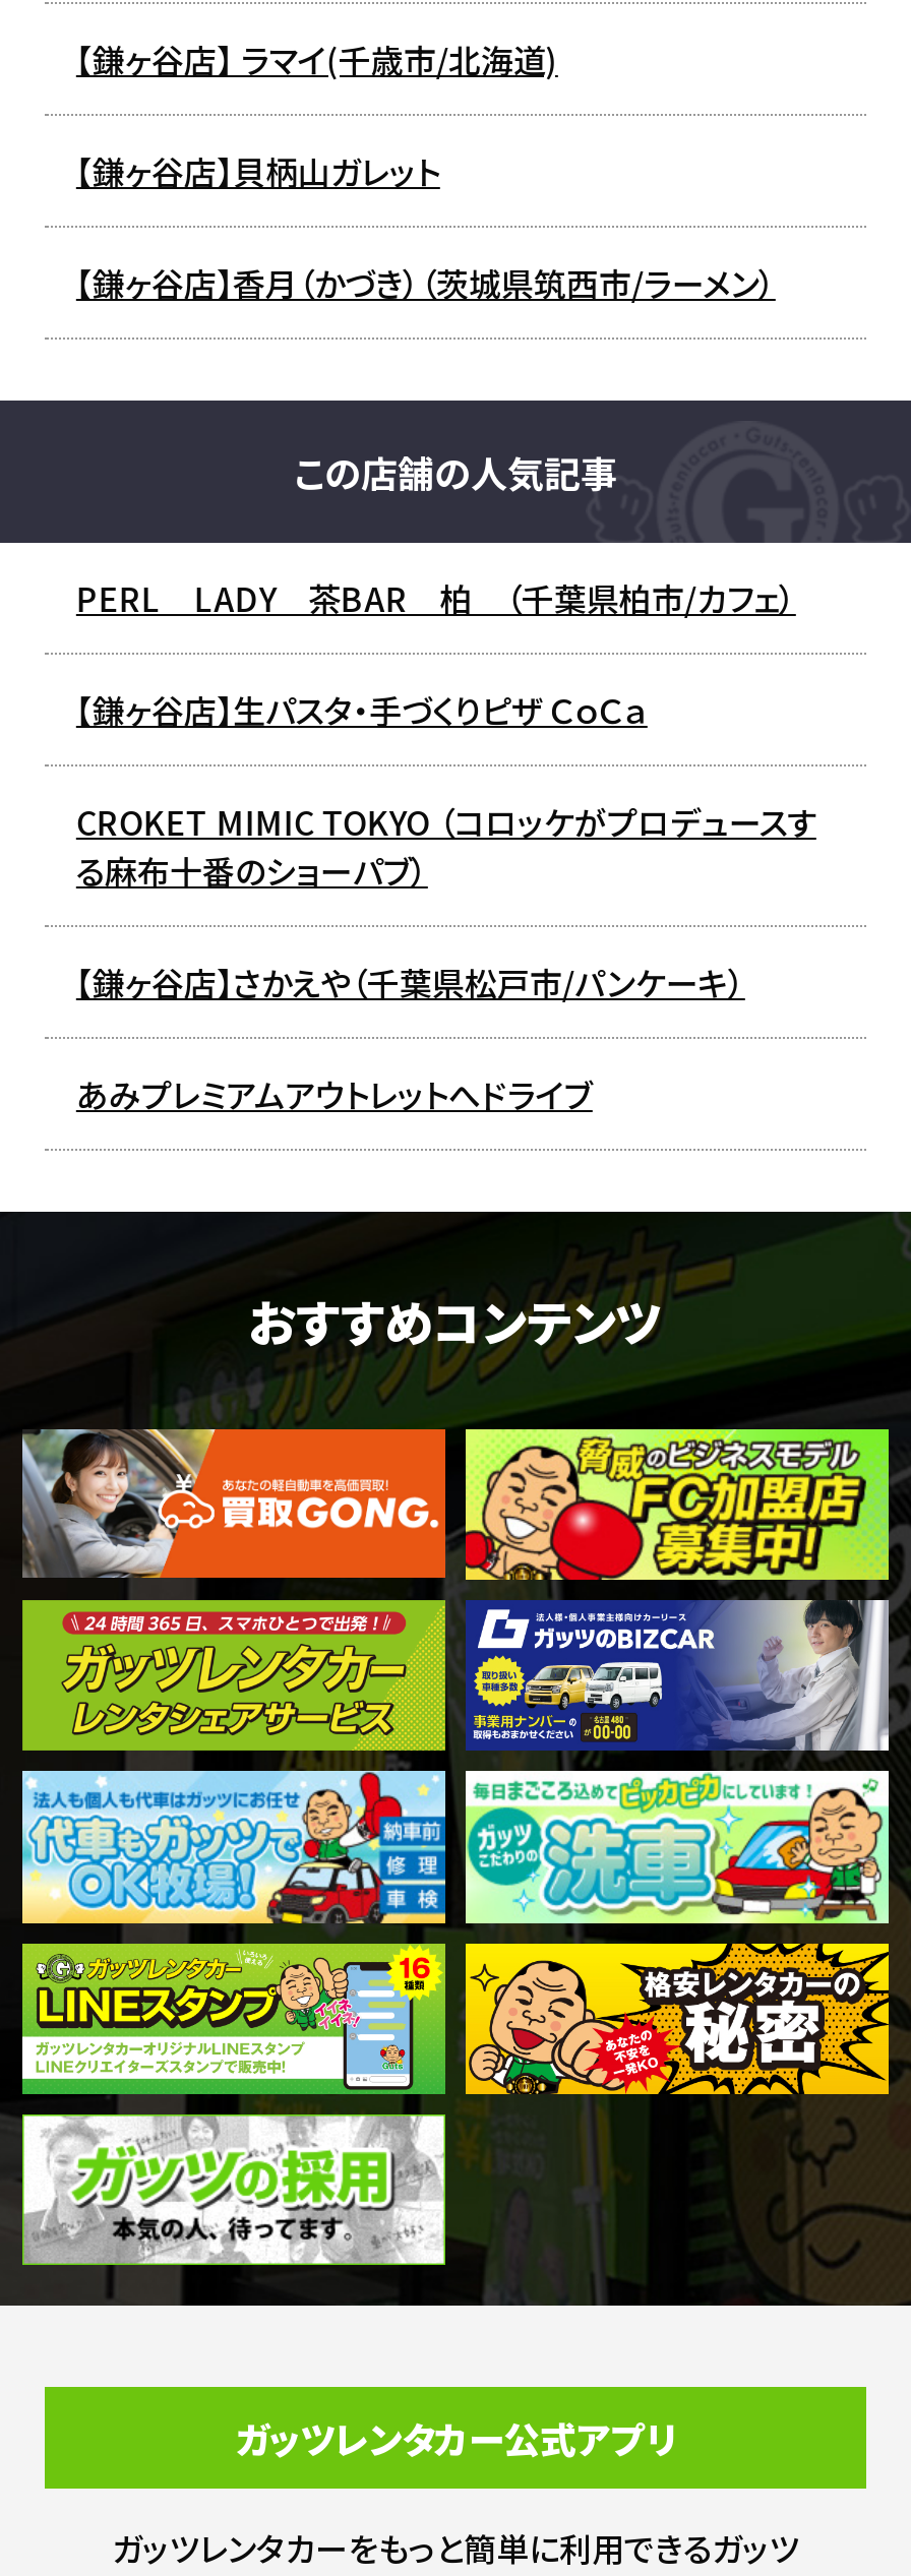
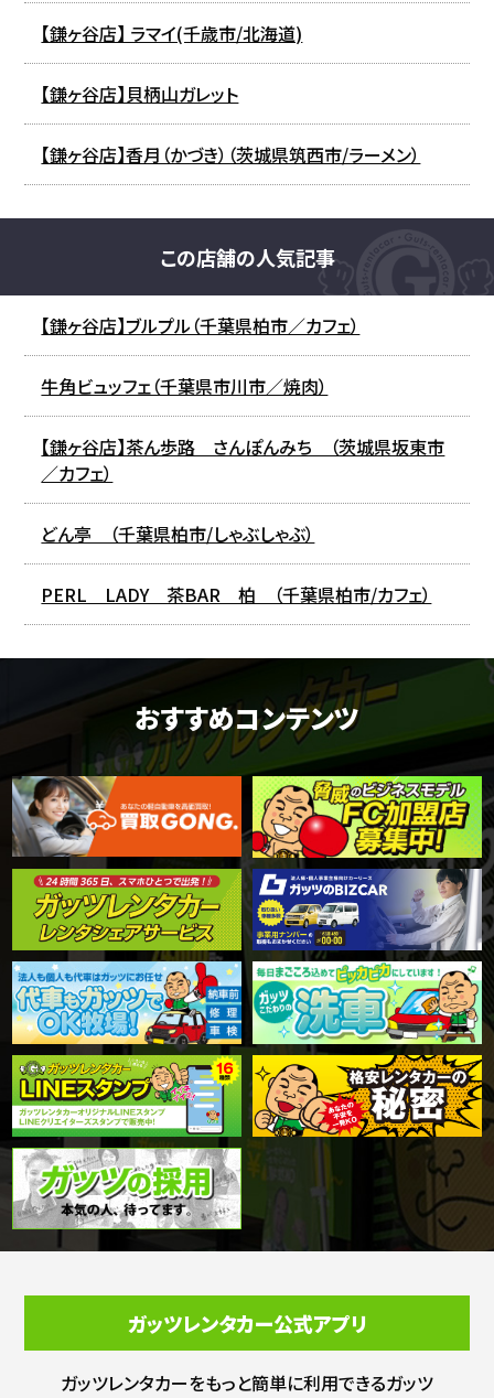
+ 【鎌ヶ谷店】ブルプル（千葉県柏市／カフェ）
+ 牛角ビュッフェ（千葉県市川市／焼肉）
+ 【鎌ヶ谷店】茶ん歩路 さんぽんみち （茨城県坂東市
+ ／カフェ）
+ どん亭 （千葉県柏市/しゃぶしゃぶ）

moved down: PERL LADY 茶BAR 柏 （千葉県柏市/カフェ）

- 【鎌ヶ谷店】生パスタ・手づくりピザ ＣｏＣａ
- CROKET MIMIC TOKYO （コロッケがプロデュースす
- る麻布十番のショーパブ）
- 【鎌ヶ谷店】さかえや（千葉県松戸市/パンケーキ）
- あみプレミアムアウトレットへドライブ
